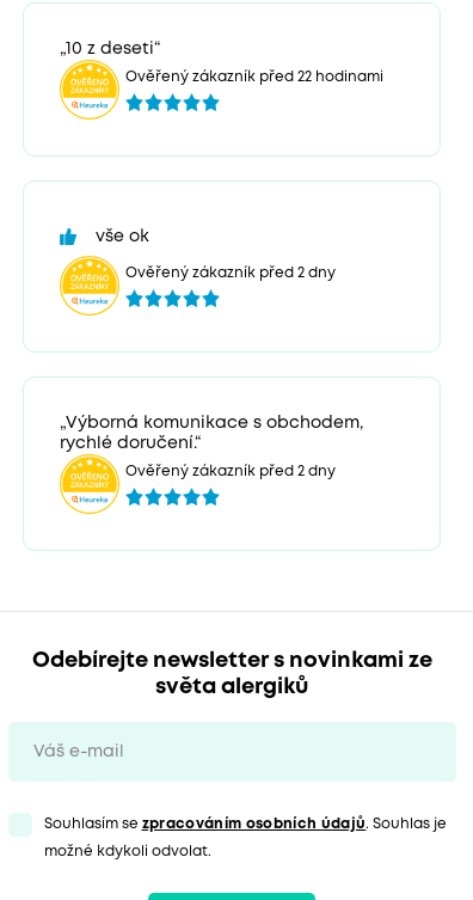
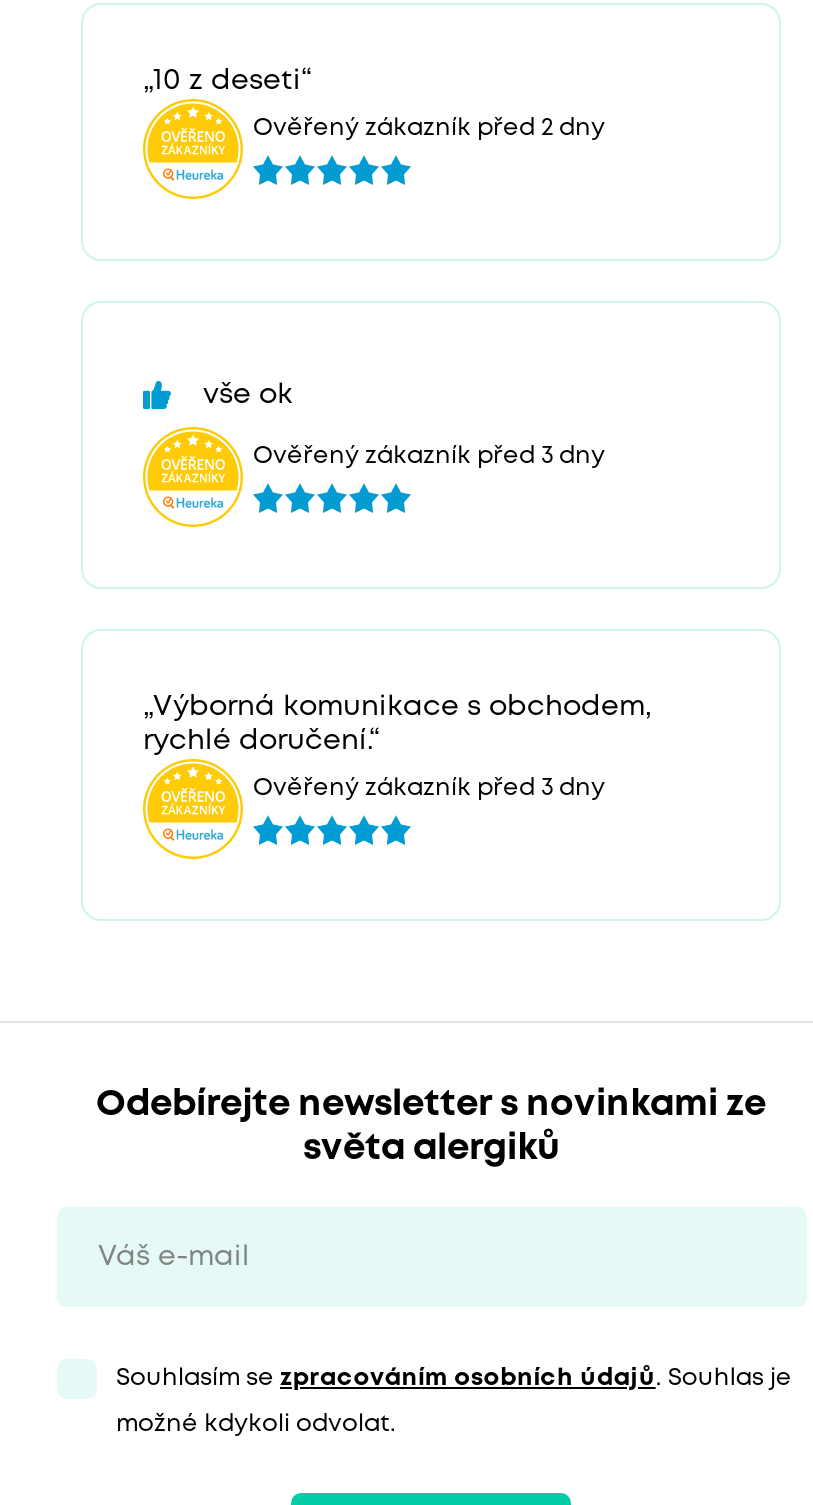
- Ověřený zákazník před 22 hodinami
+ Ověřený zákazník před 2 dny

- Ověřený zákazník před 2 dny
+ Ověřený zákazník před 3 dny

- Ověřený zákazník před 2 dny
+ Ověřený zákazník před 3 dny
